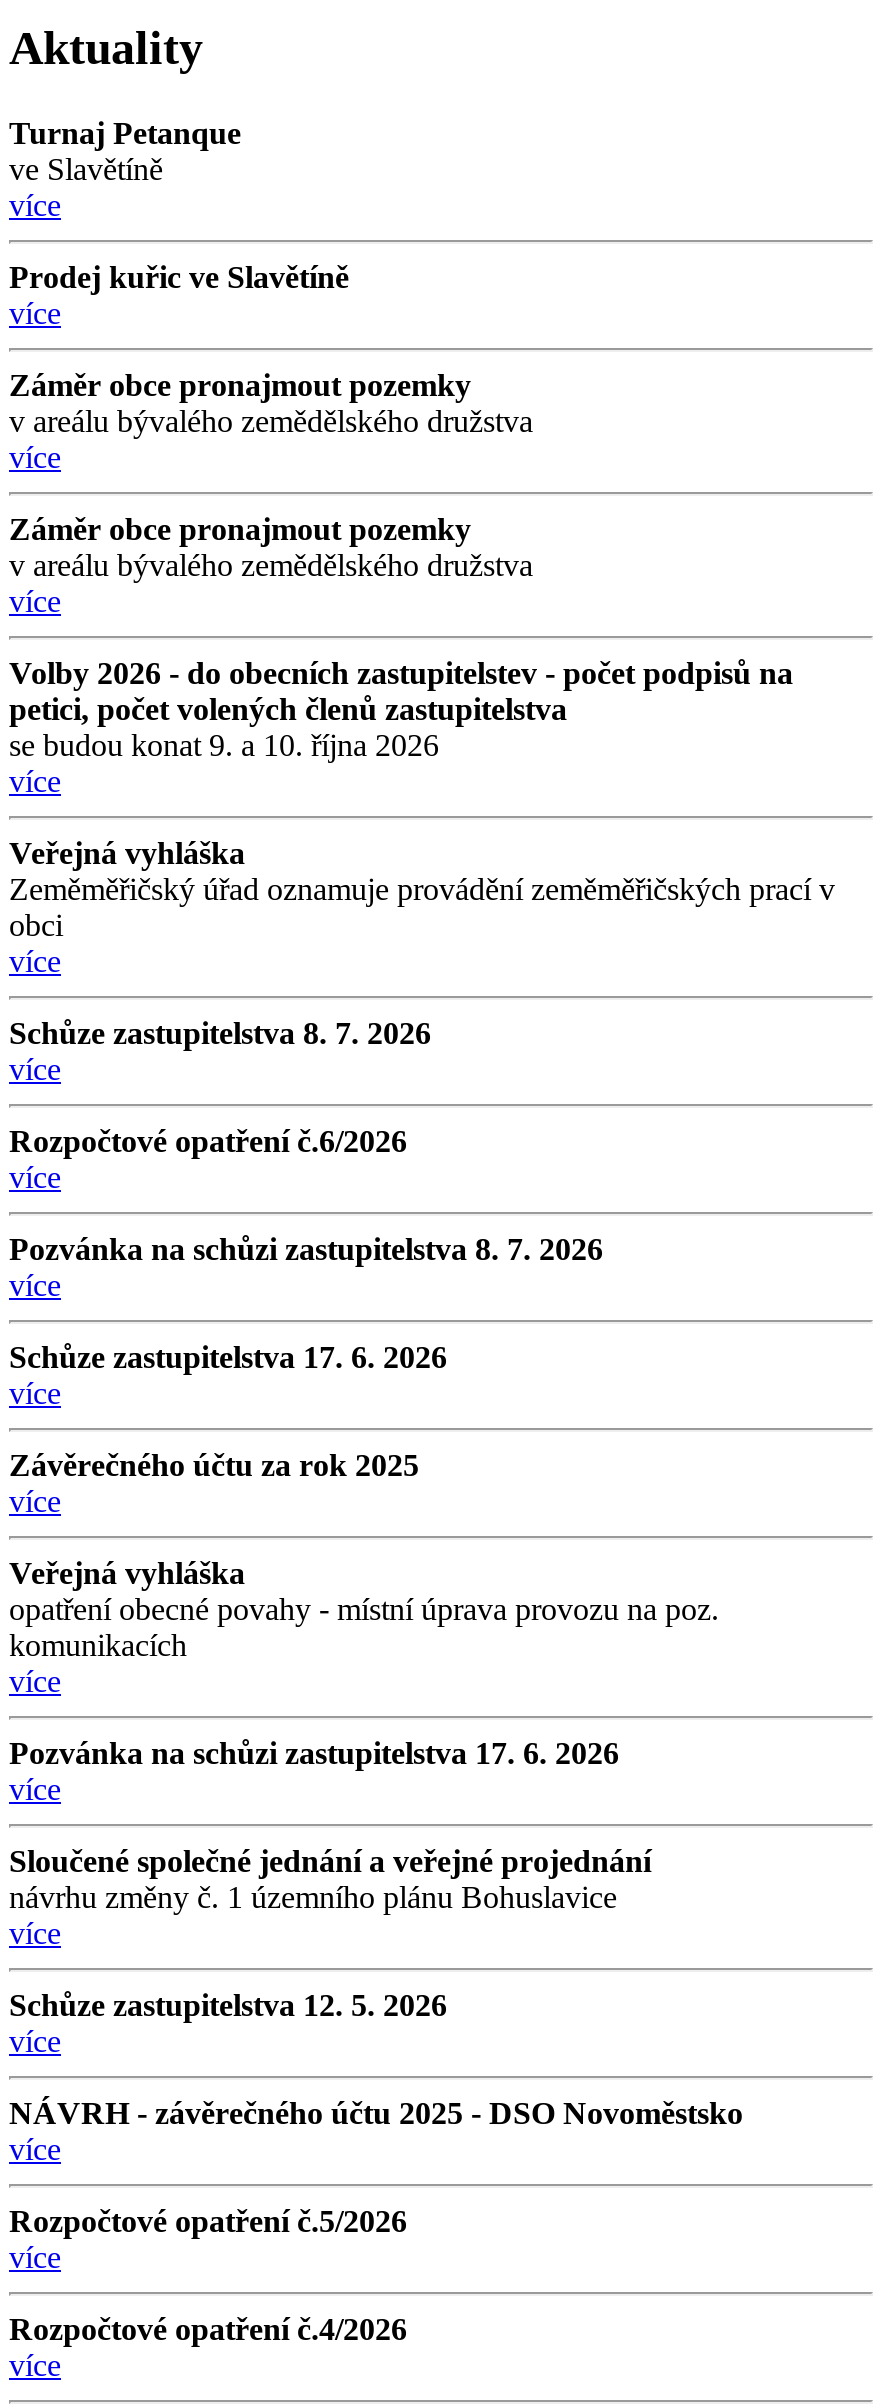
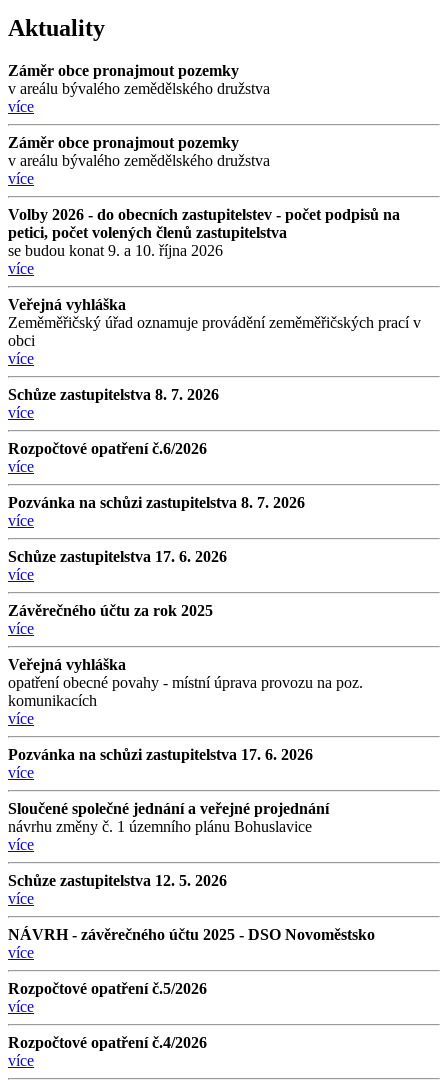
- Turnaj Petanque
- ve Slavětíně
- více
- Prodej kuřic ve Slavětíně
- více
